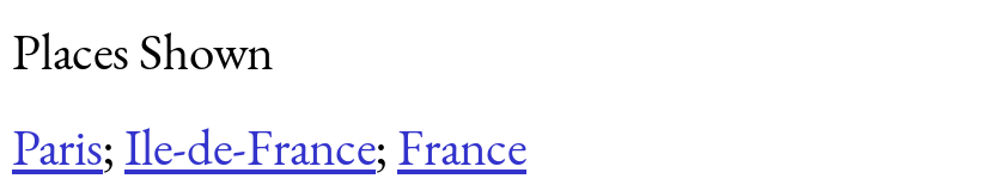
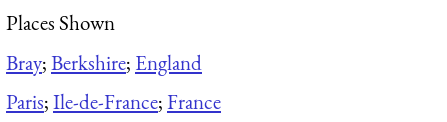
+ Bray; Berkshire; England
